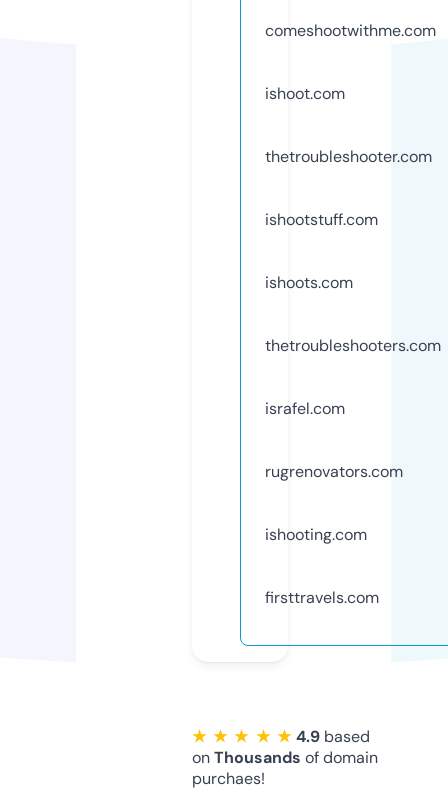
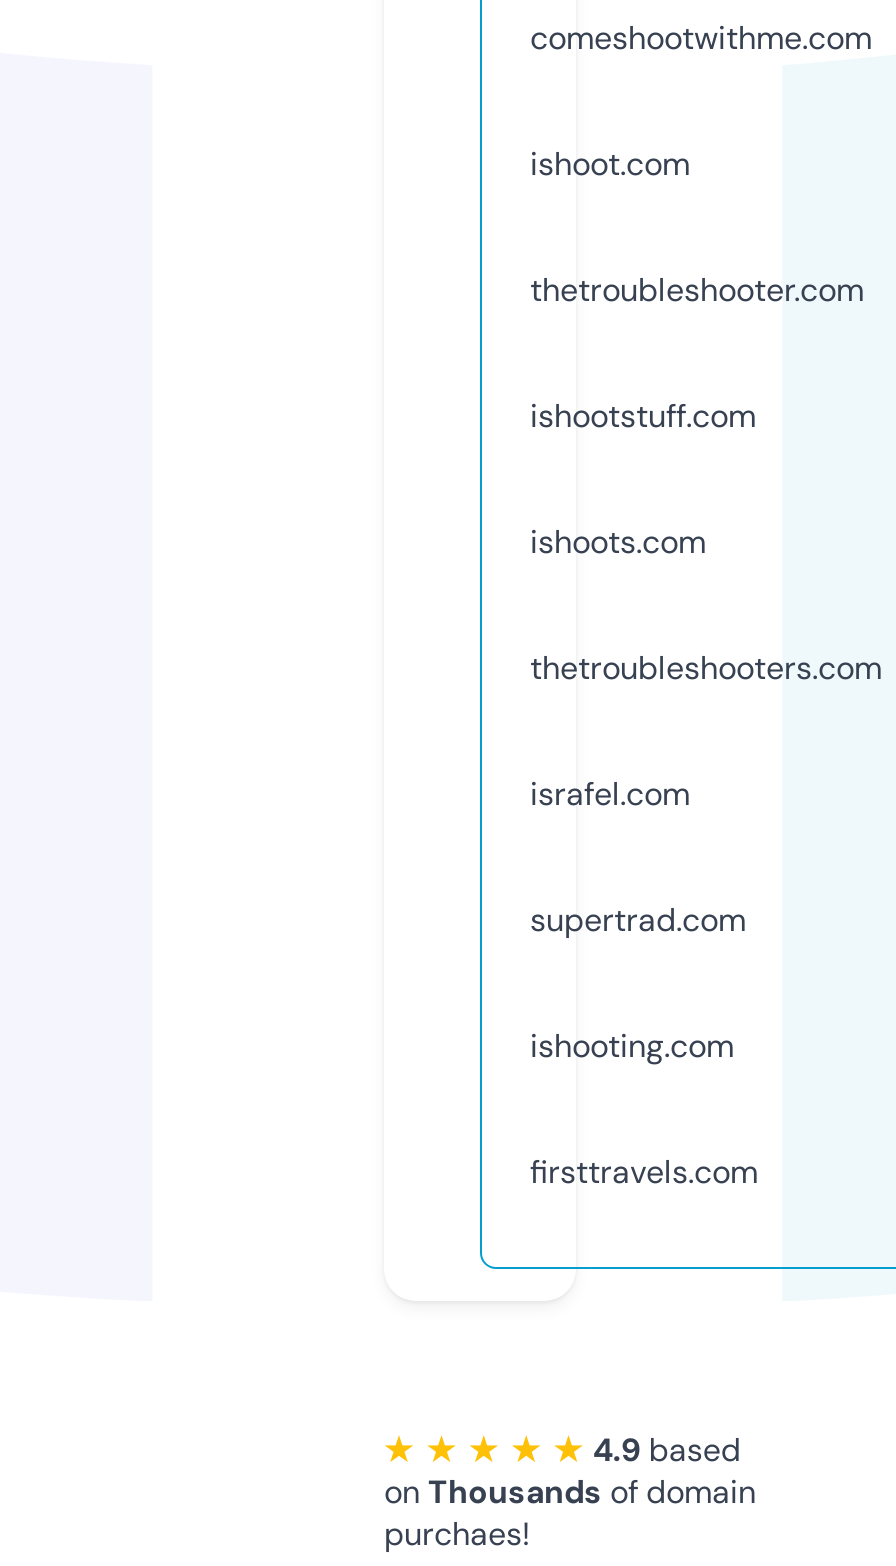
- rugrenovators.com
+ supertrad.com
